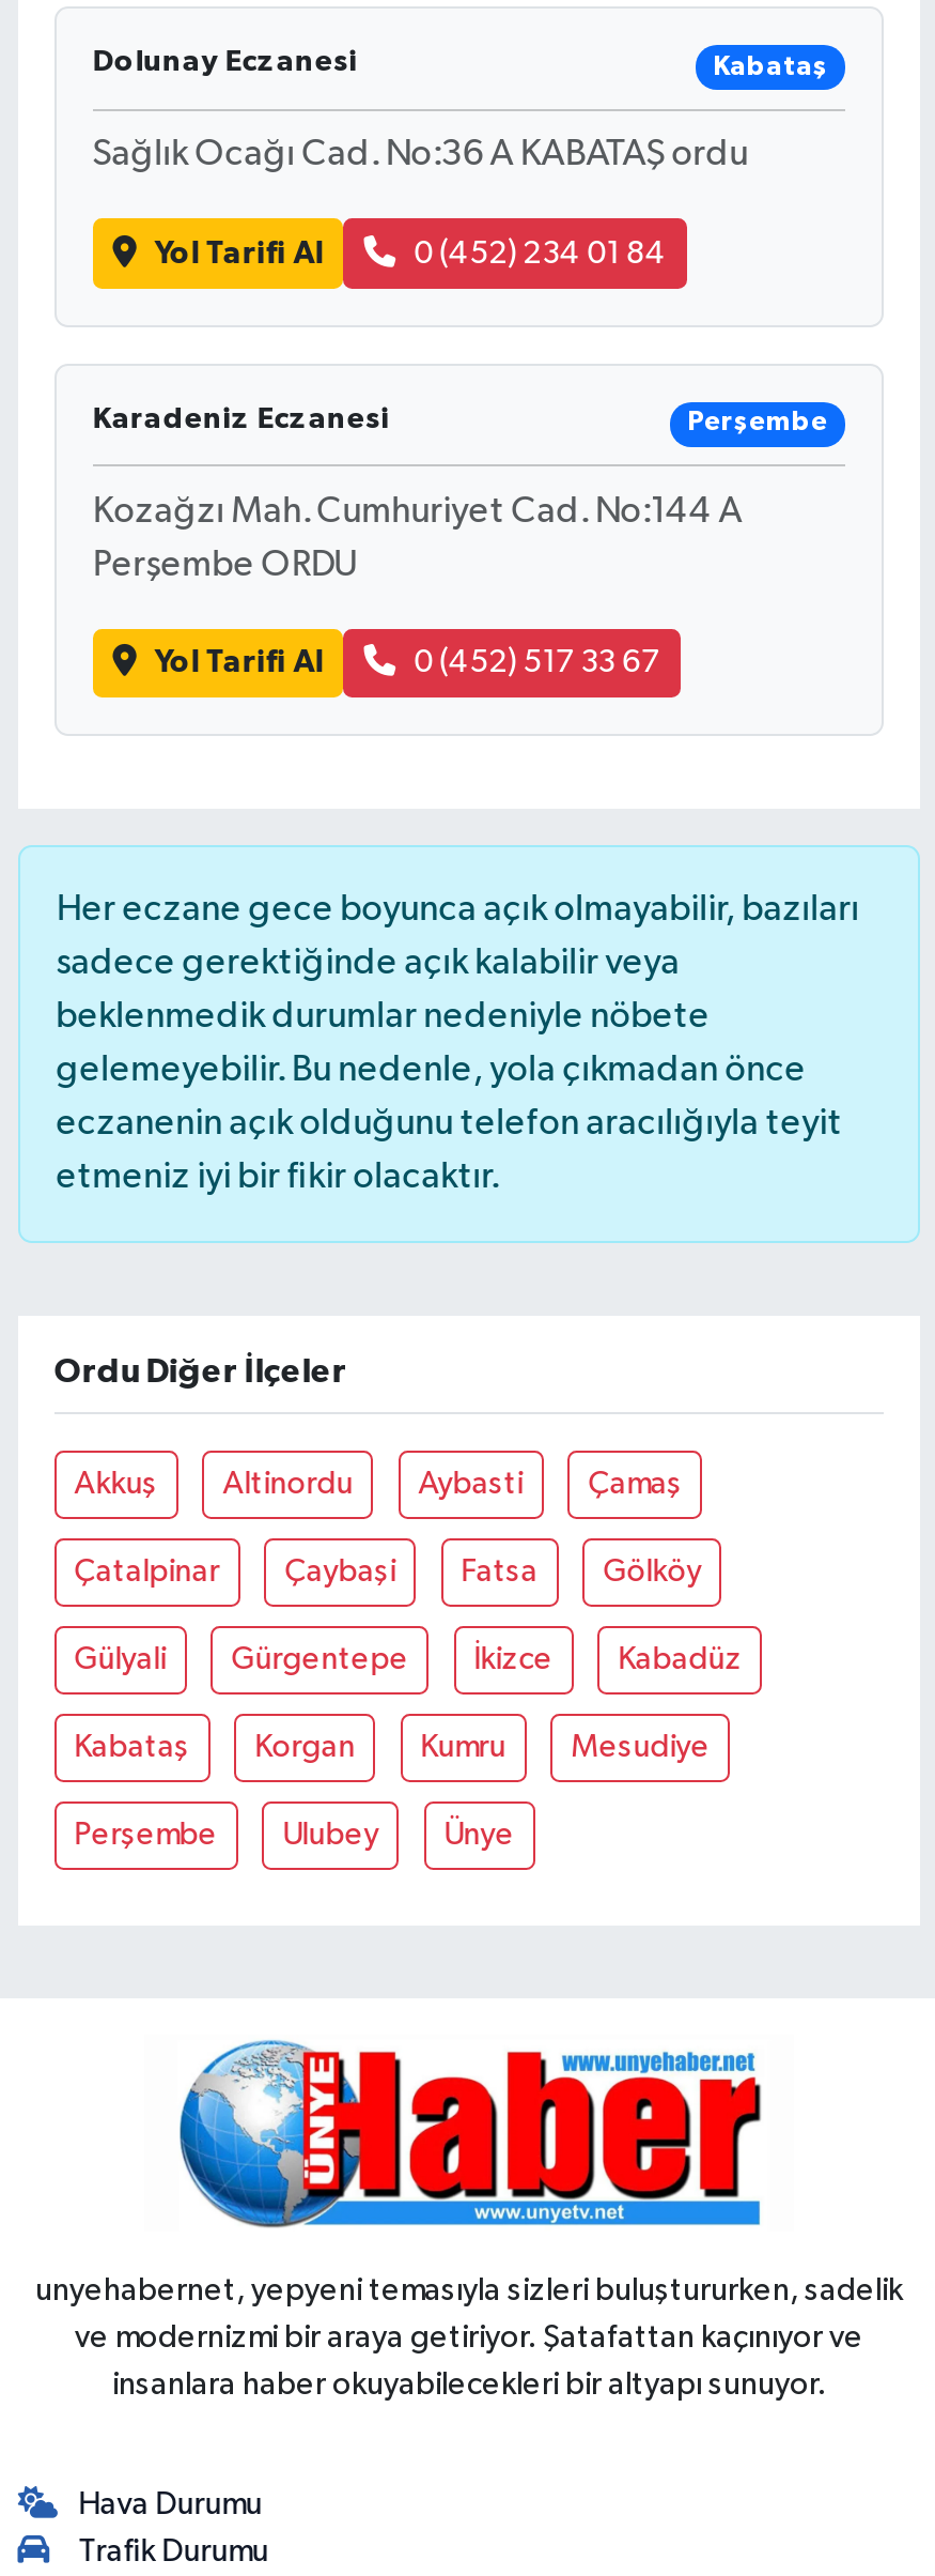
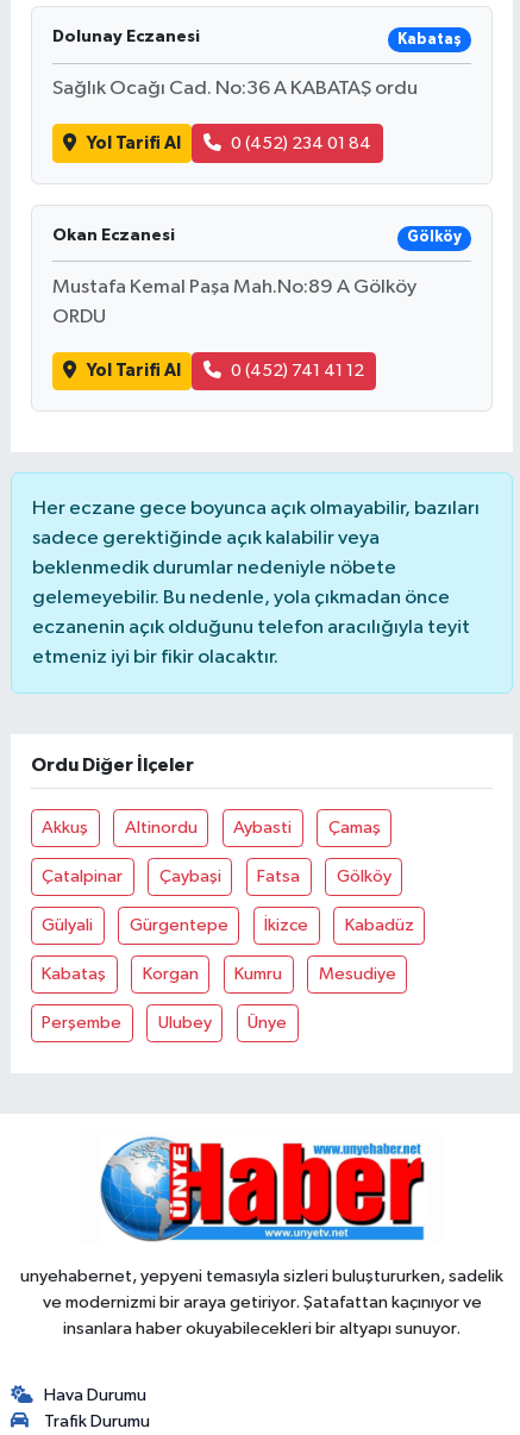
- Karadeniz Eczanesi
- Perşembe
+ Okan Eczanesi
+ Gölköy

- Kozağzı Mah. Cumhuriyet Cad. No:144 A
+ Mustafa Kemal Paşa Mah.No:89 A Gölköy

- Perşembe ORDU
+ ORDU

- 0 (452) 517 33 67
+ 0 (452) 741 41 12
